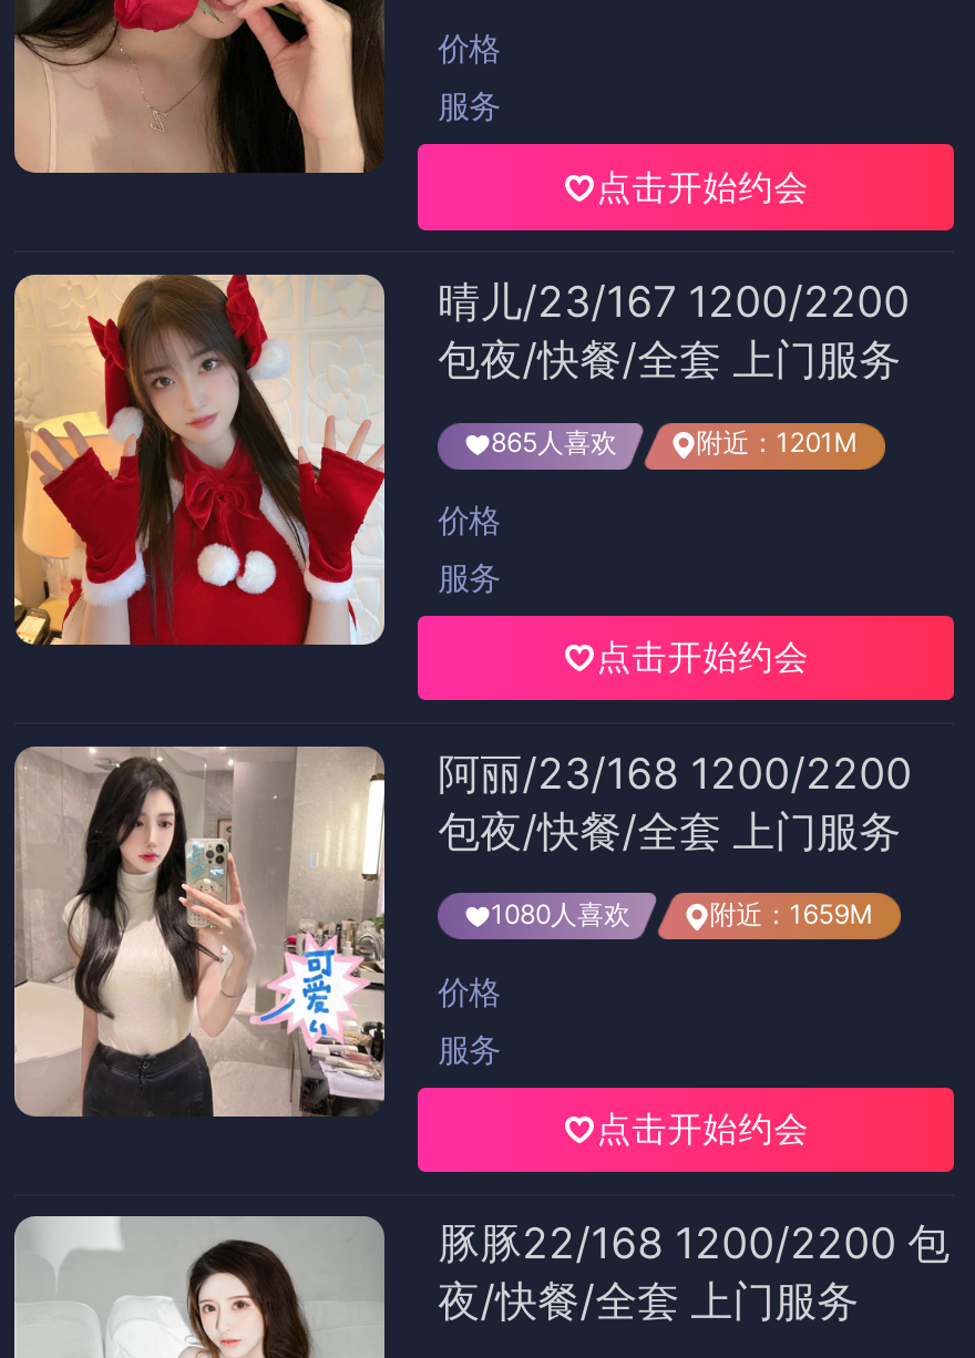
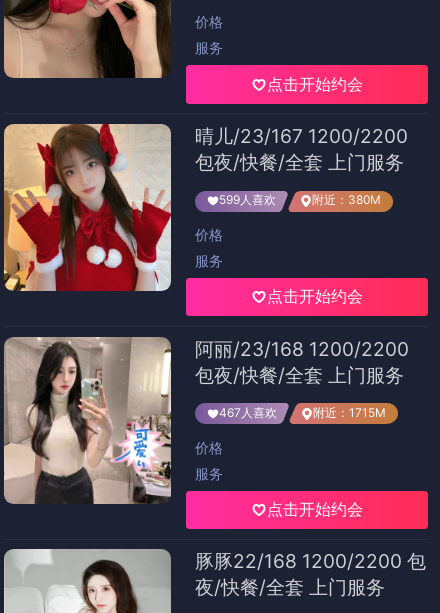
- 865人喜欢
+ 599人喜欢

- 附近：1201M
+ 附近：380M

- 1080人喜欢
+ 467人喜欢

- 附近：1659M
+ 附近：1715M
